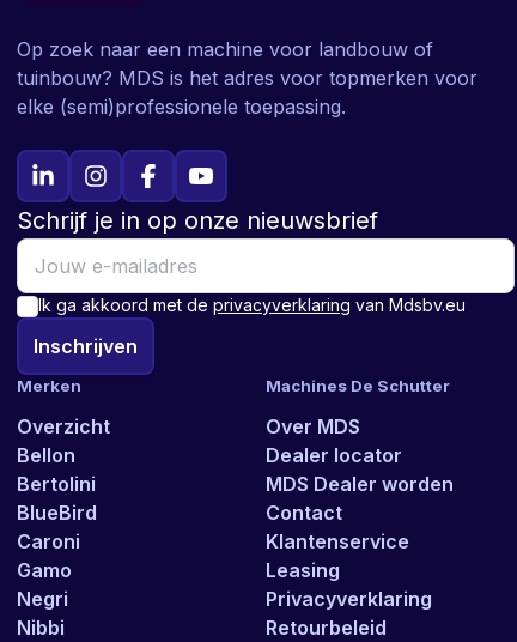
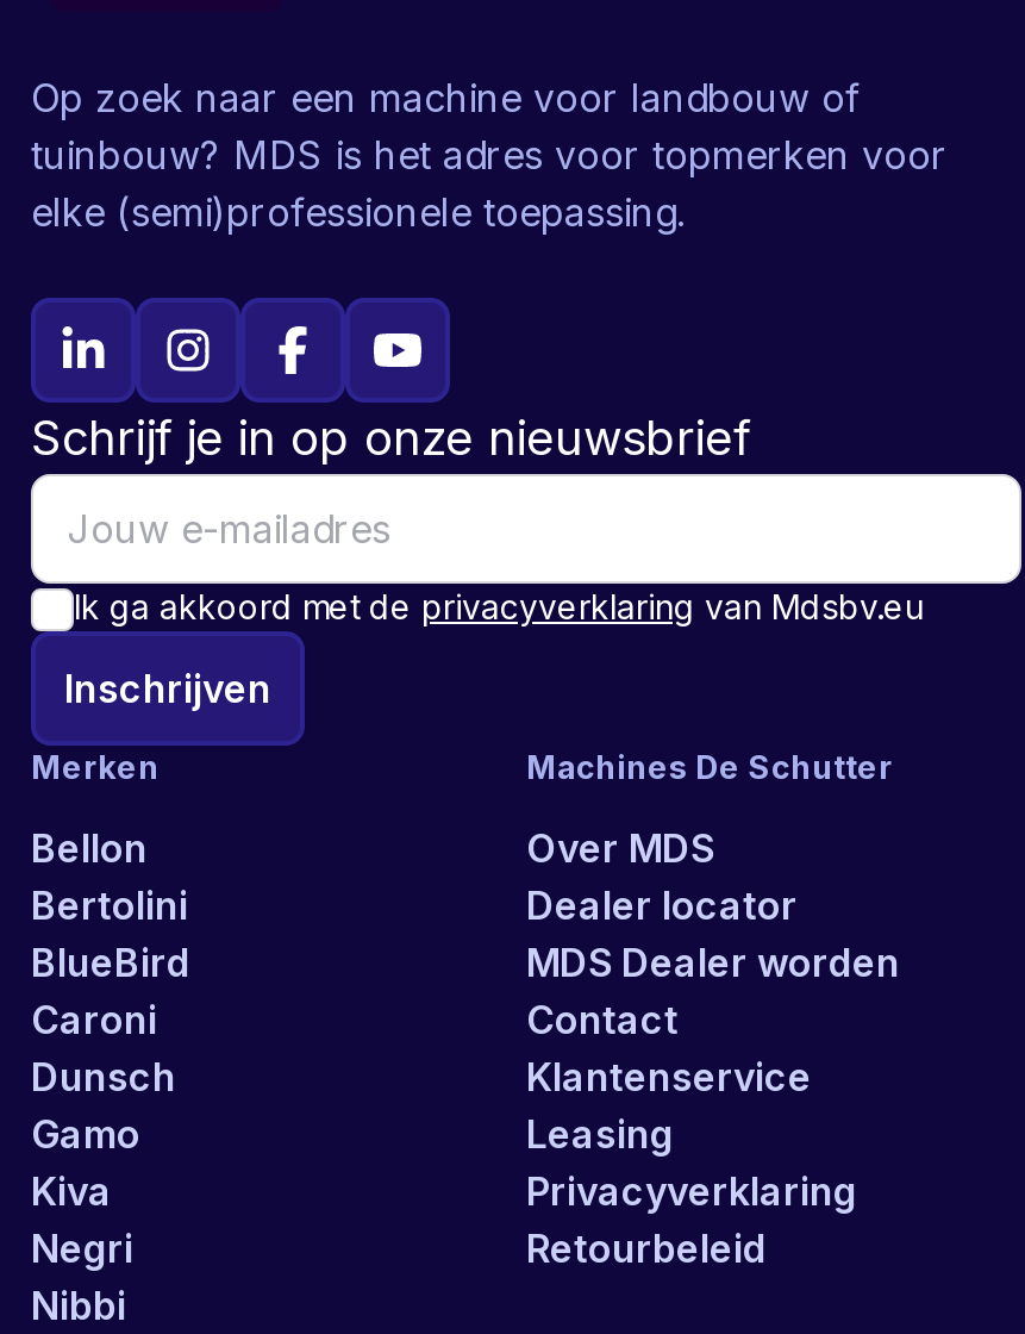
- Overzicht

moved up: Bellon | Bertolini | BlueBird | Caroni

+ Dunsch

+ Kiva
